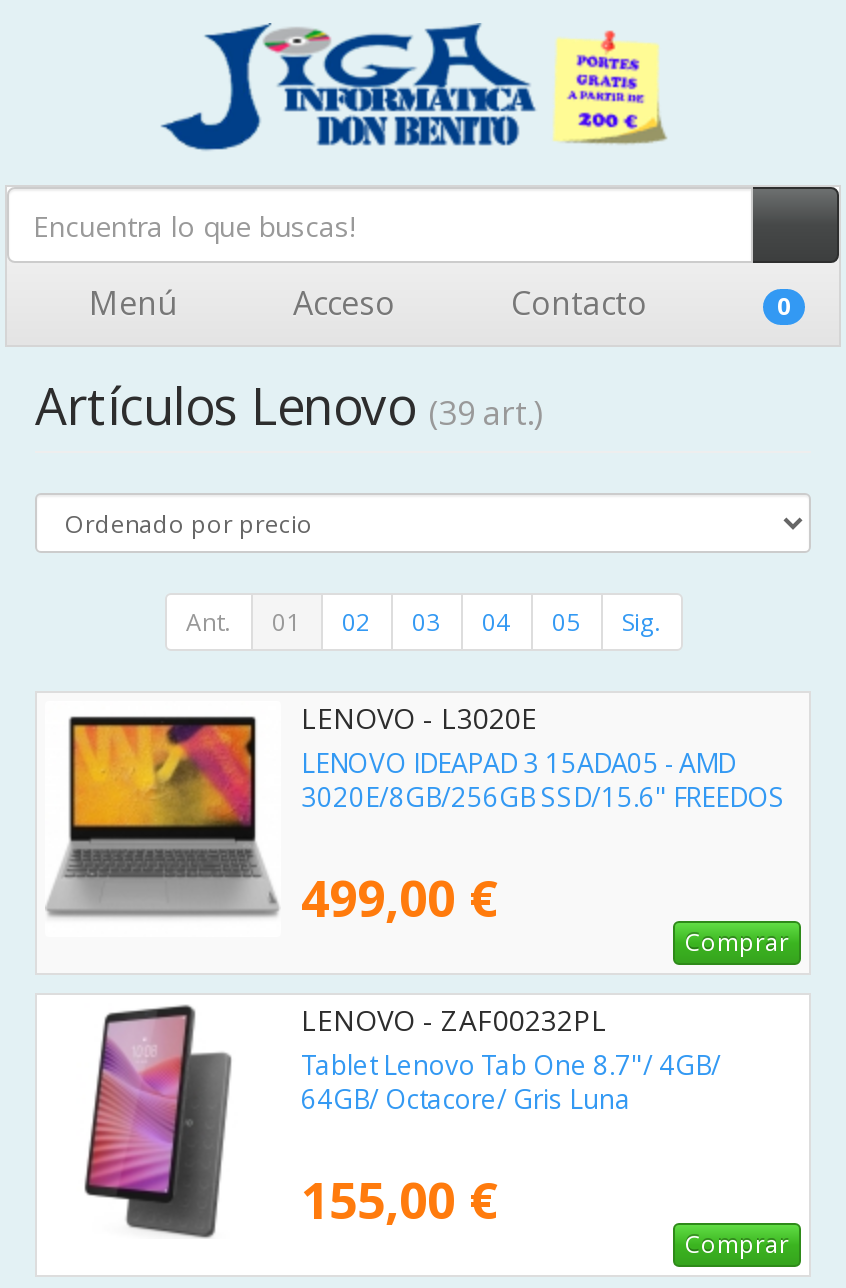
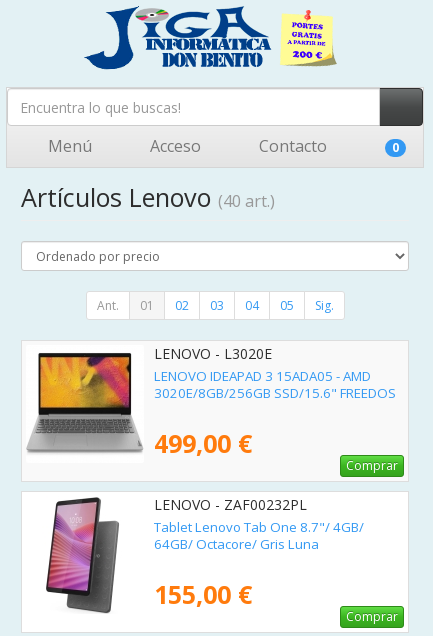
- Artículos Lenovo (39 art.)
+ Artículos Lenovo (40 art.)
